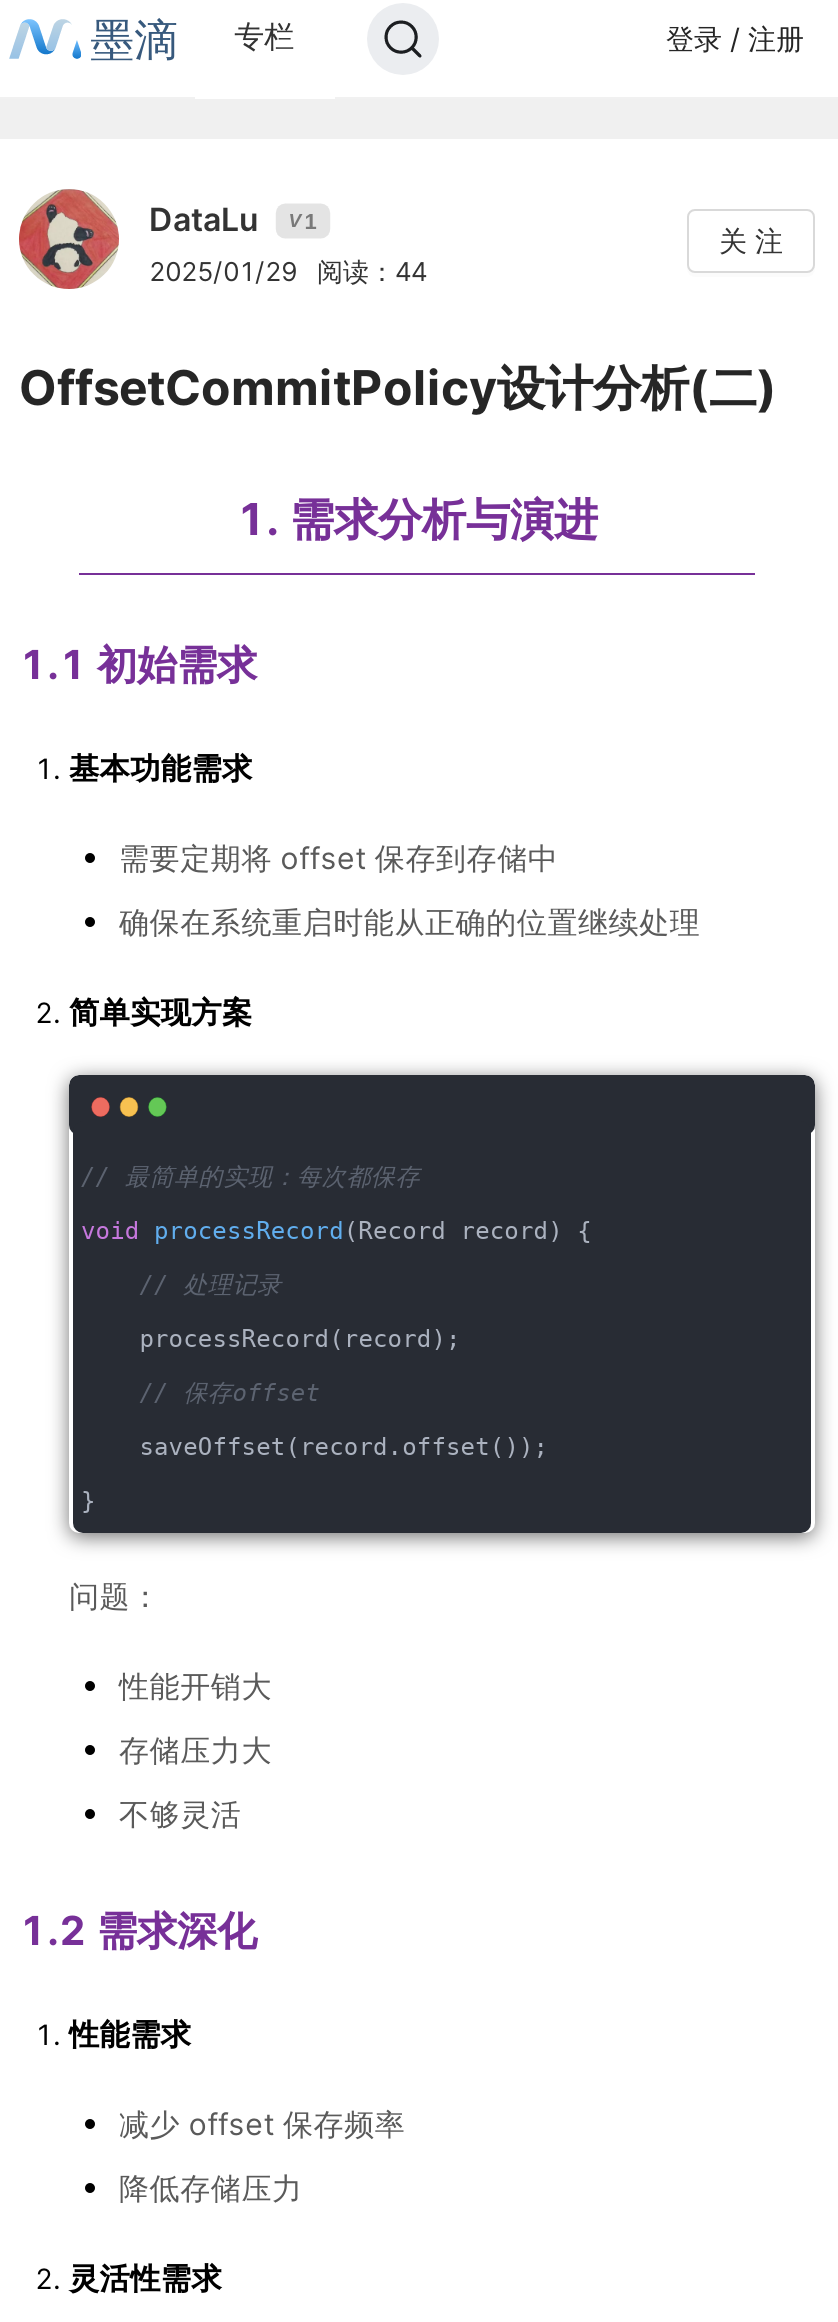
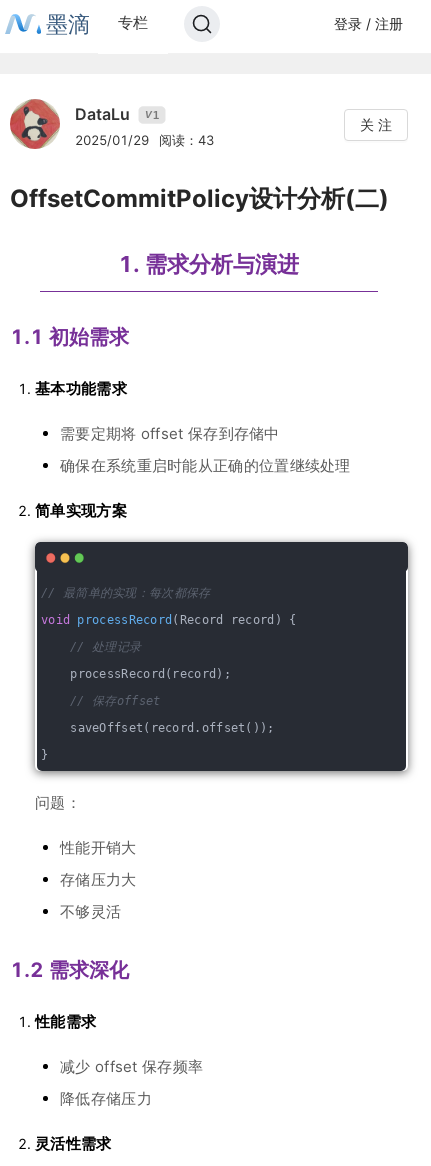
- 2025/01/29 阅读：44
+ 2025/01/29 阅读：43
